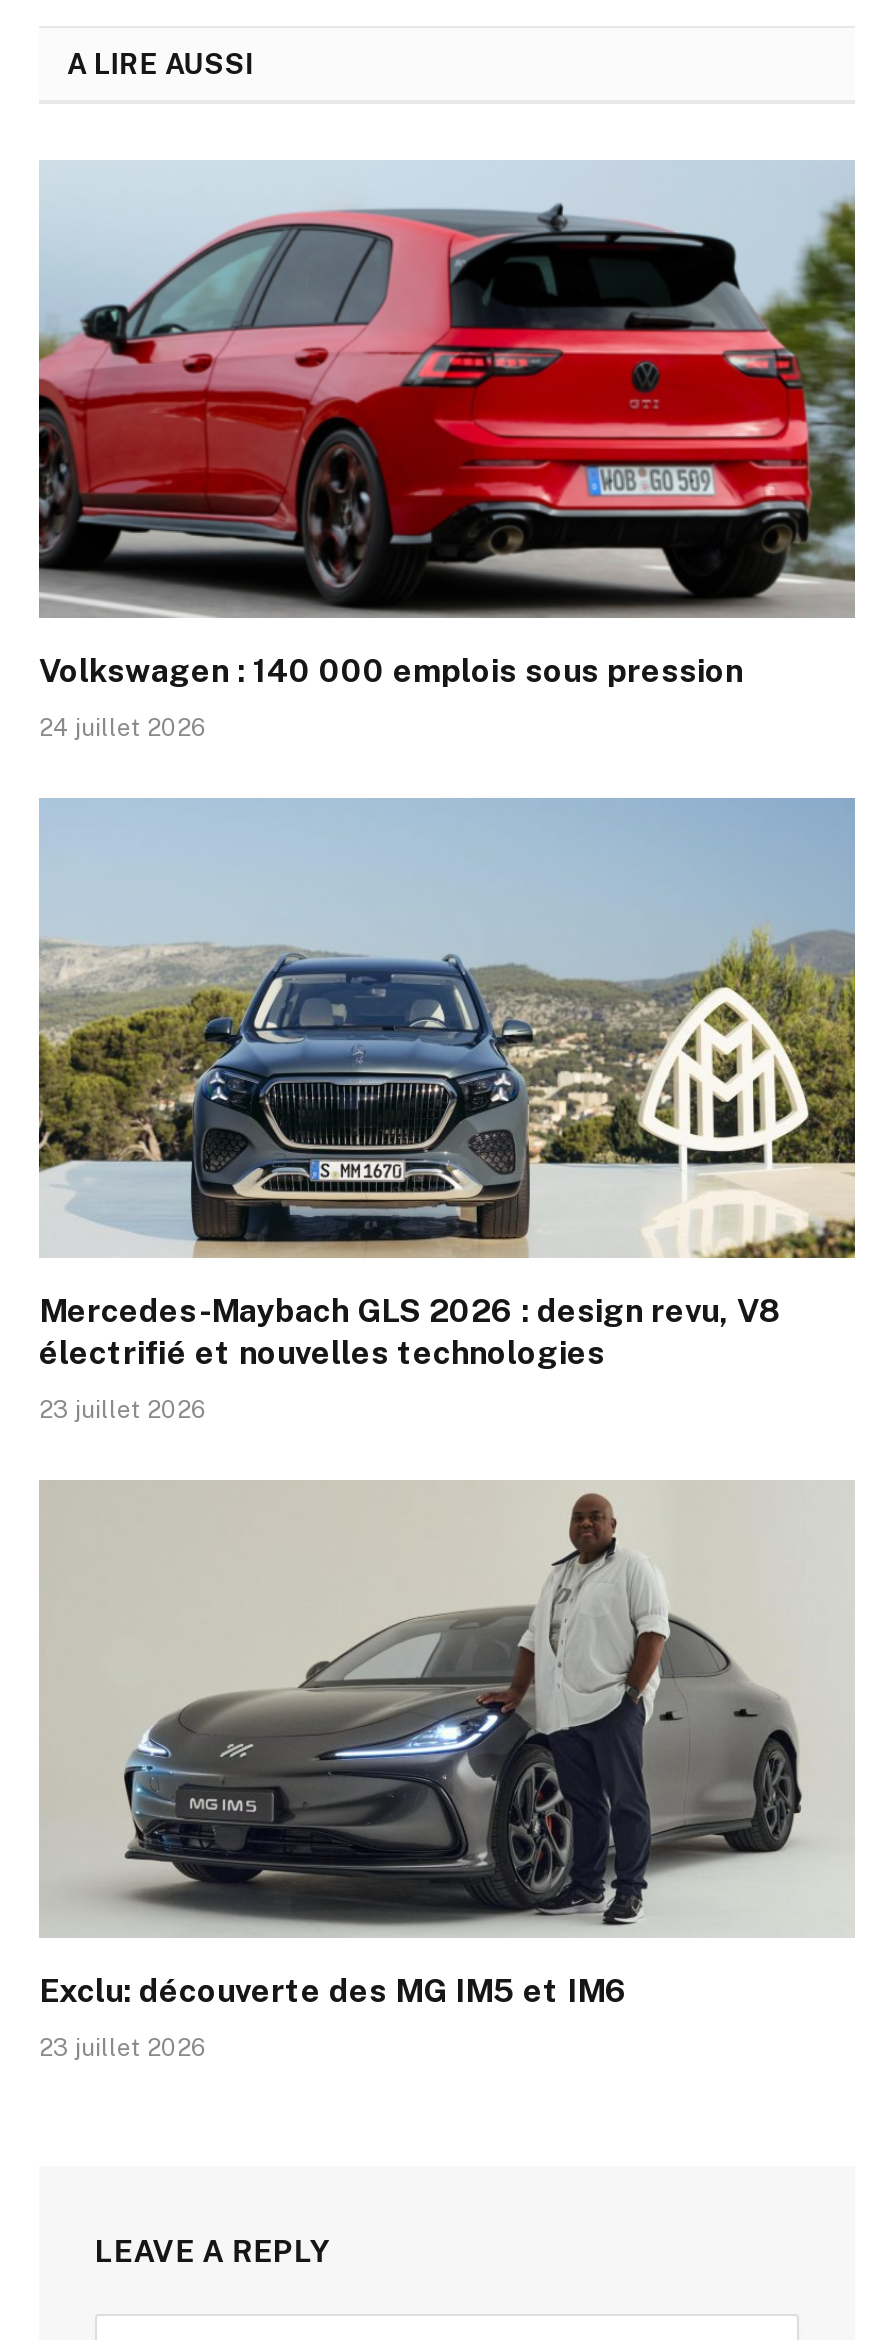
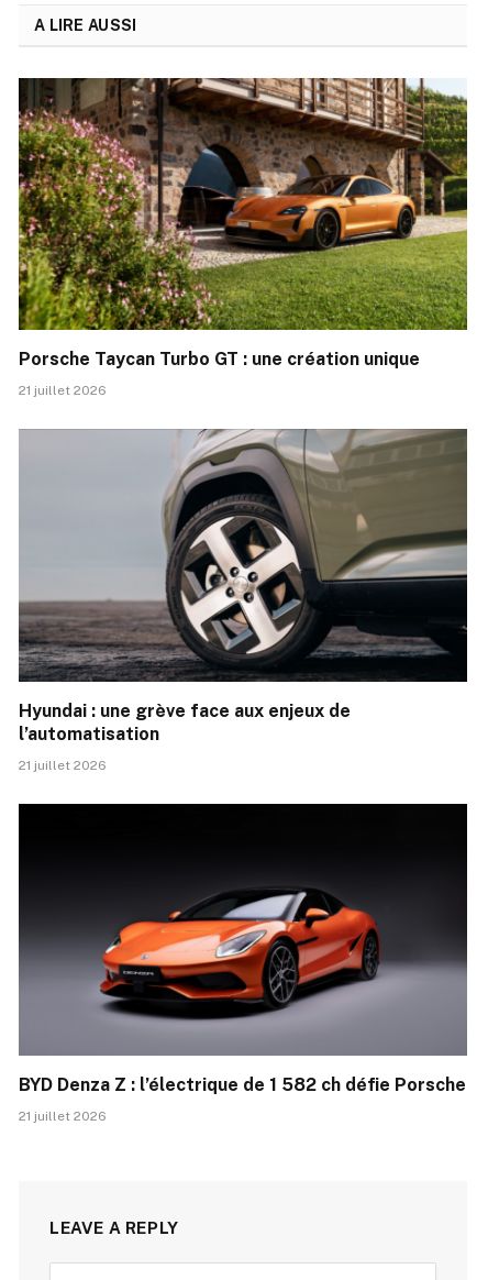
- [image]
- Volkswagen : 140 000 emplois sous pression
+ [image]
+ Porsche Taycan Turbo GT : une création unique

- 24 juillet 2026
+ 21 juillet 2026

- [image]
- Mercedes-Maybach GLS 2026 : design revu, V8
- électrifié et nouvelles technologies
+ [image]
+ Hyundai : une grève face aux enjeux de
+ l’automatisation

- 23 juillet 2026
+ 21 juillet 2026

- [image]
- Exclu: découverte des MG IM5 et IM6
+ [image]
+ BYD Denza Z : l’électrique de 1 582 ch défie Porsche

- 23 juillet 2026
+ 21 juillet 2026
